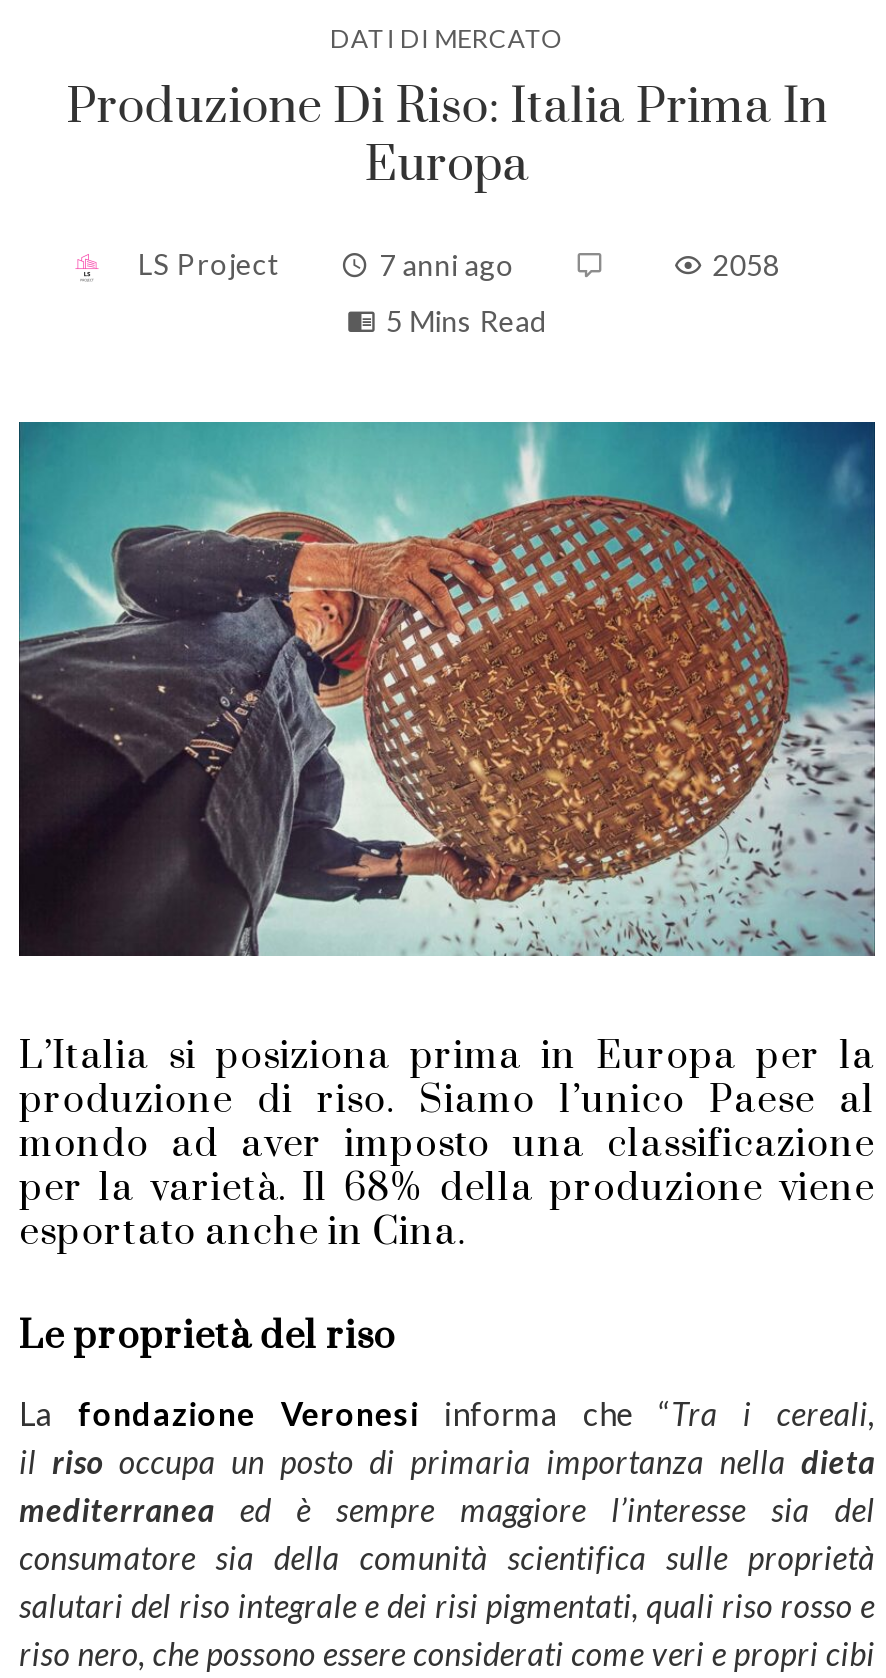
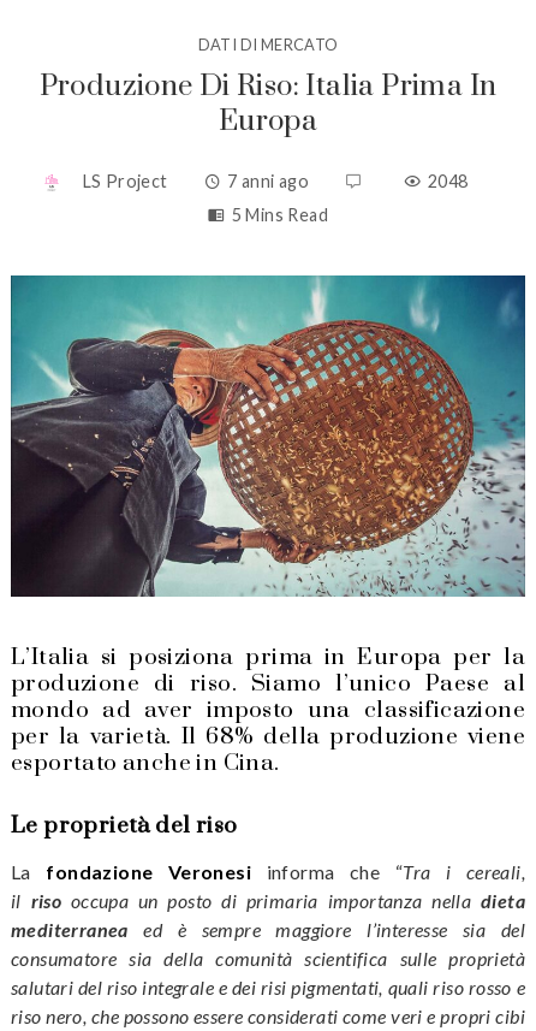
- 2058
+ 2048
